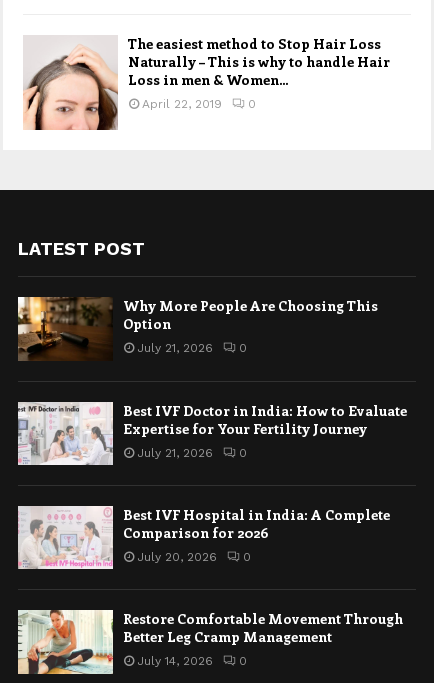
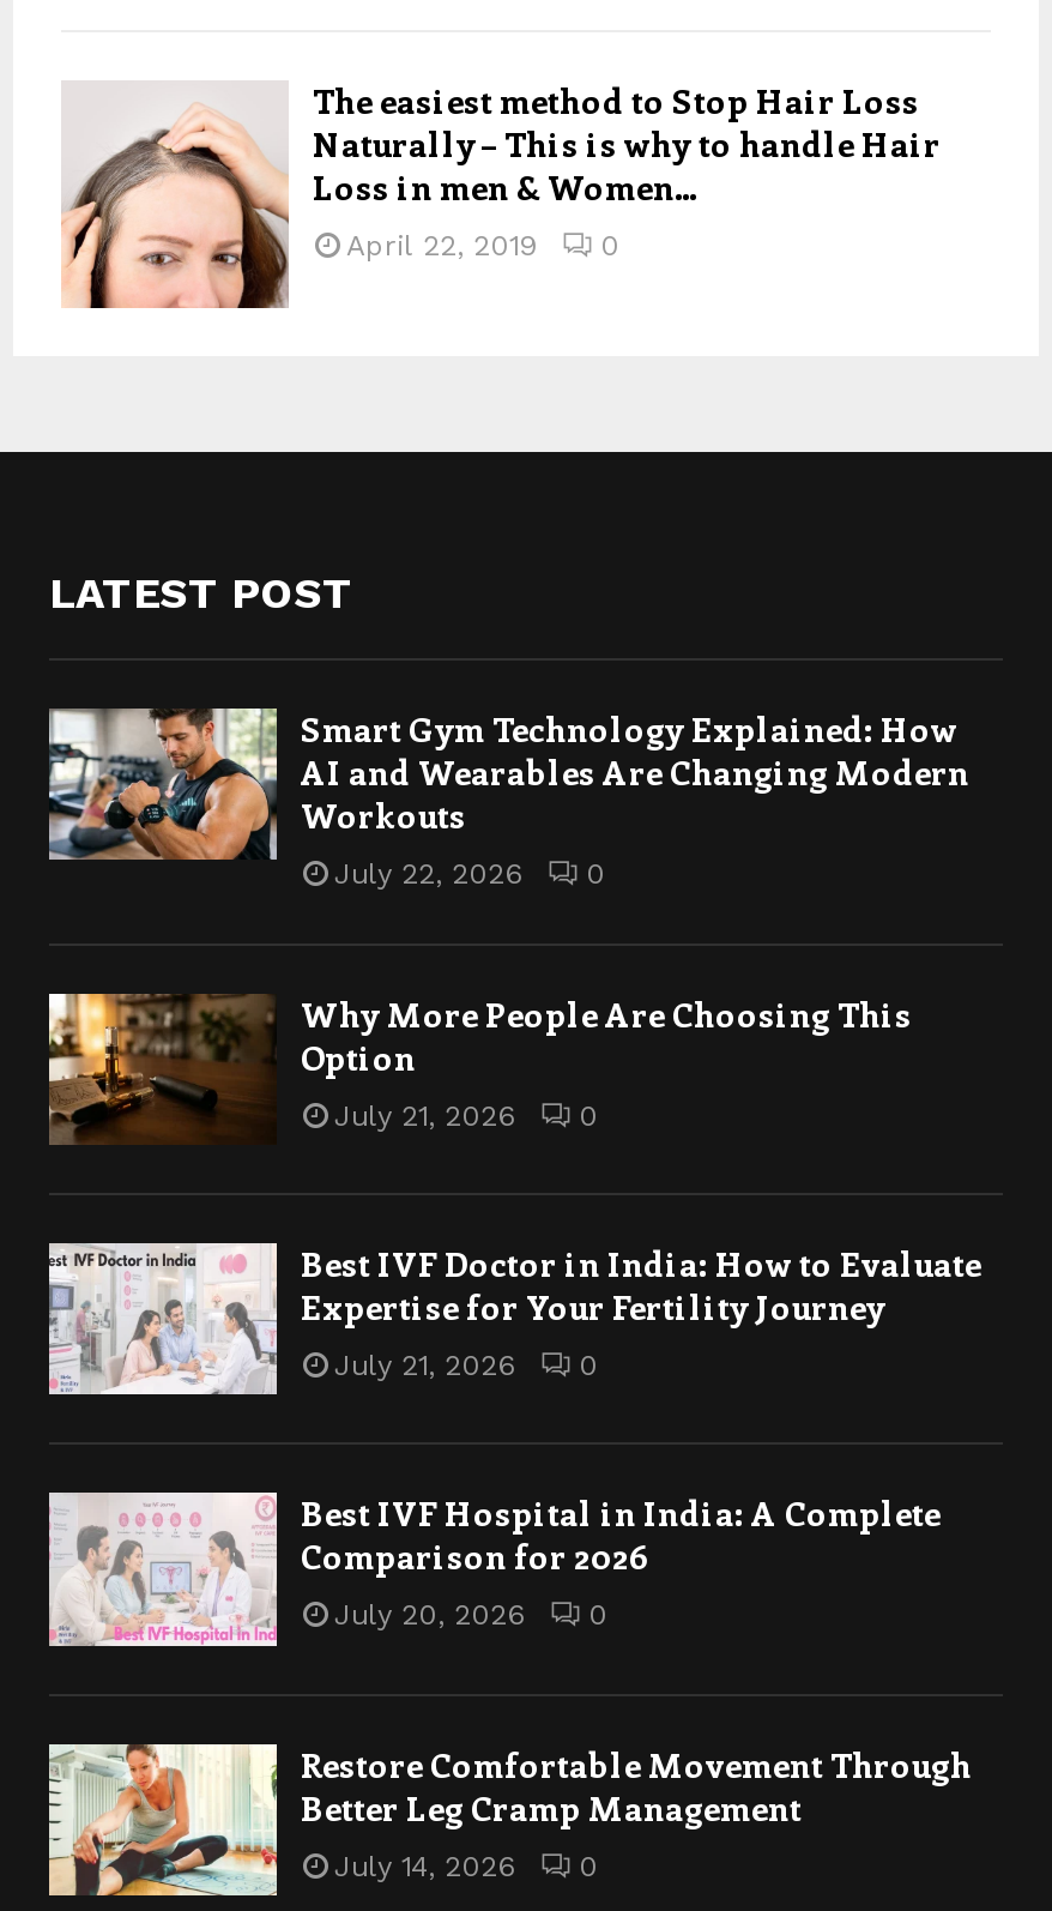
+ [image]
+ Smart Gym Technology Explained: How
+ AI and Wearables Are Changing Modern
+ Workouts
+ July 22, 2026
+ 0
